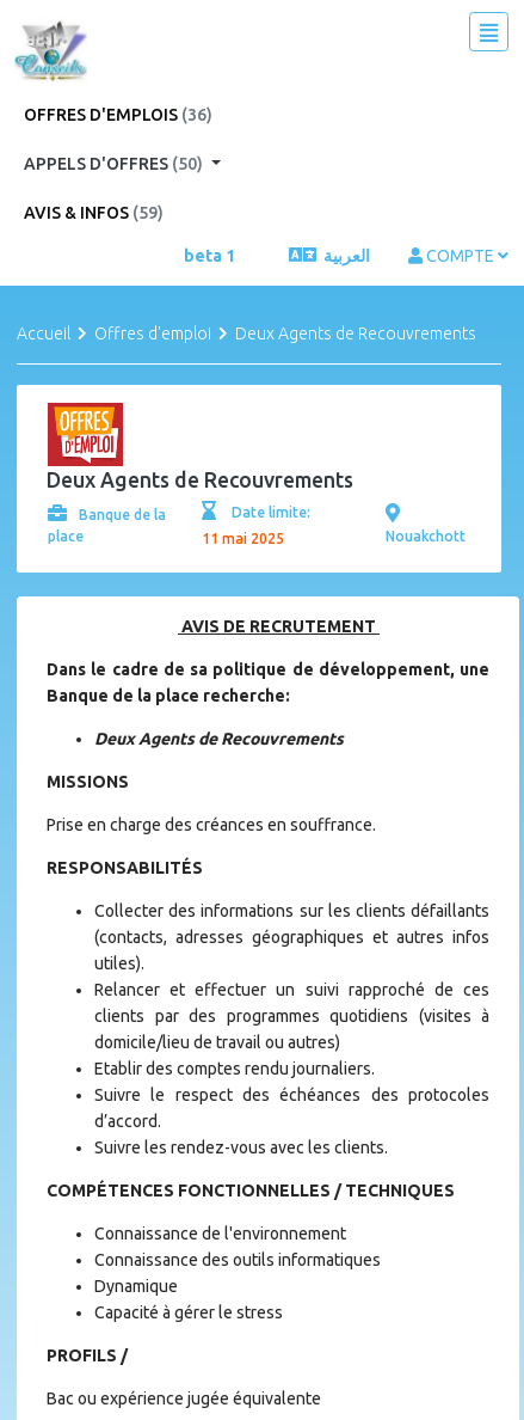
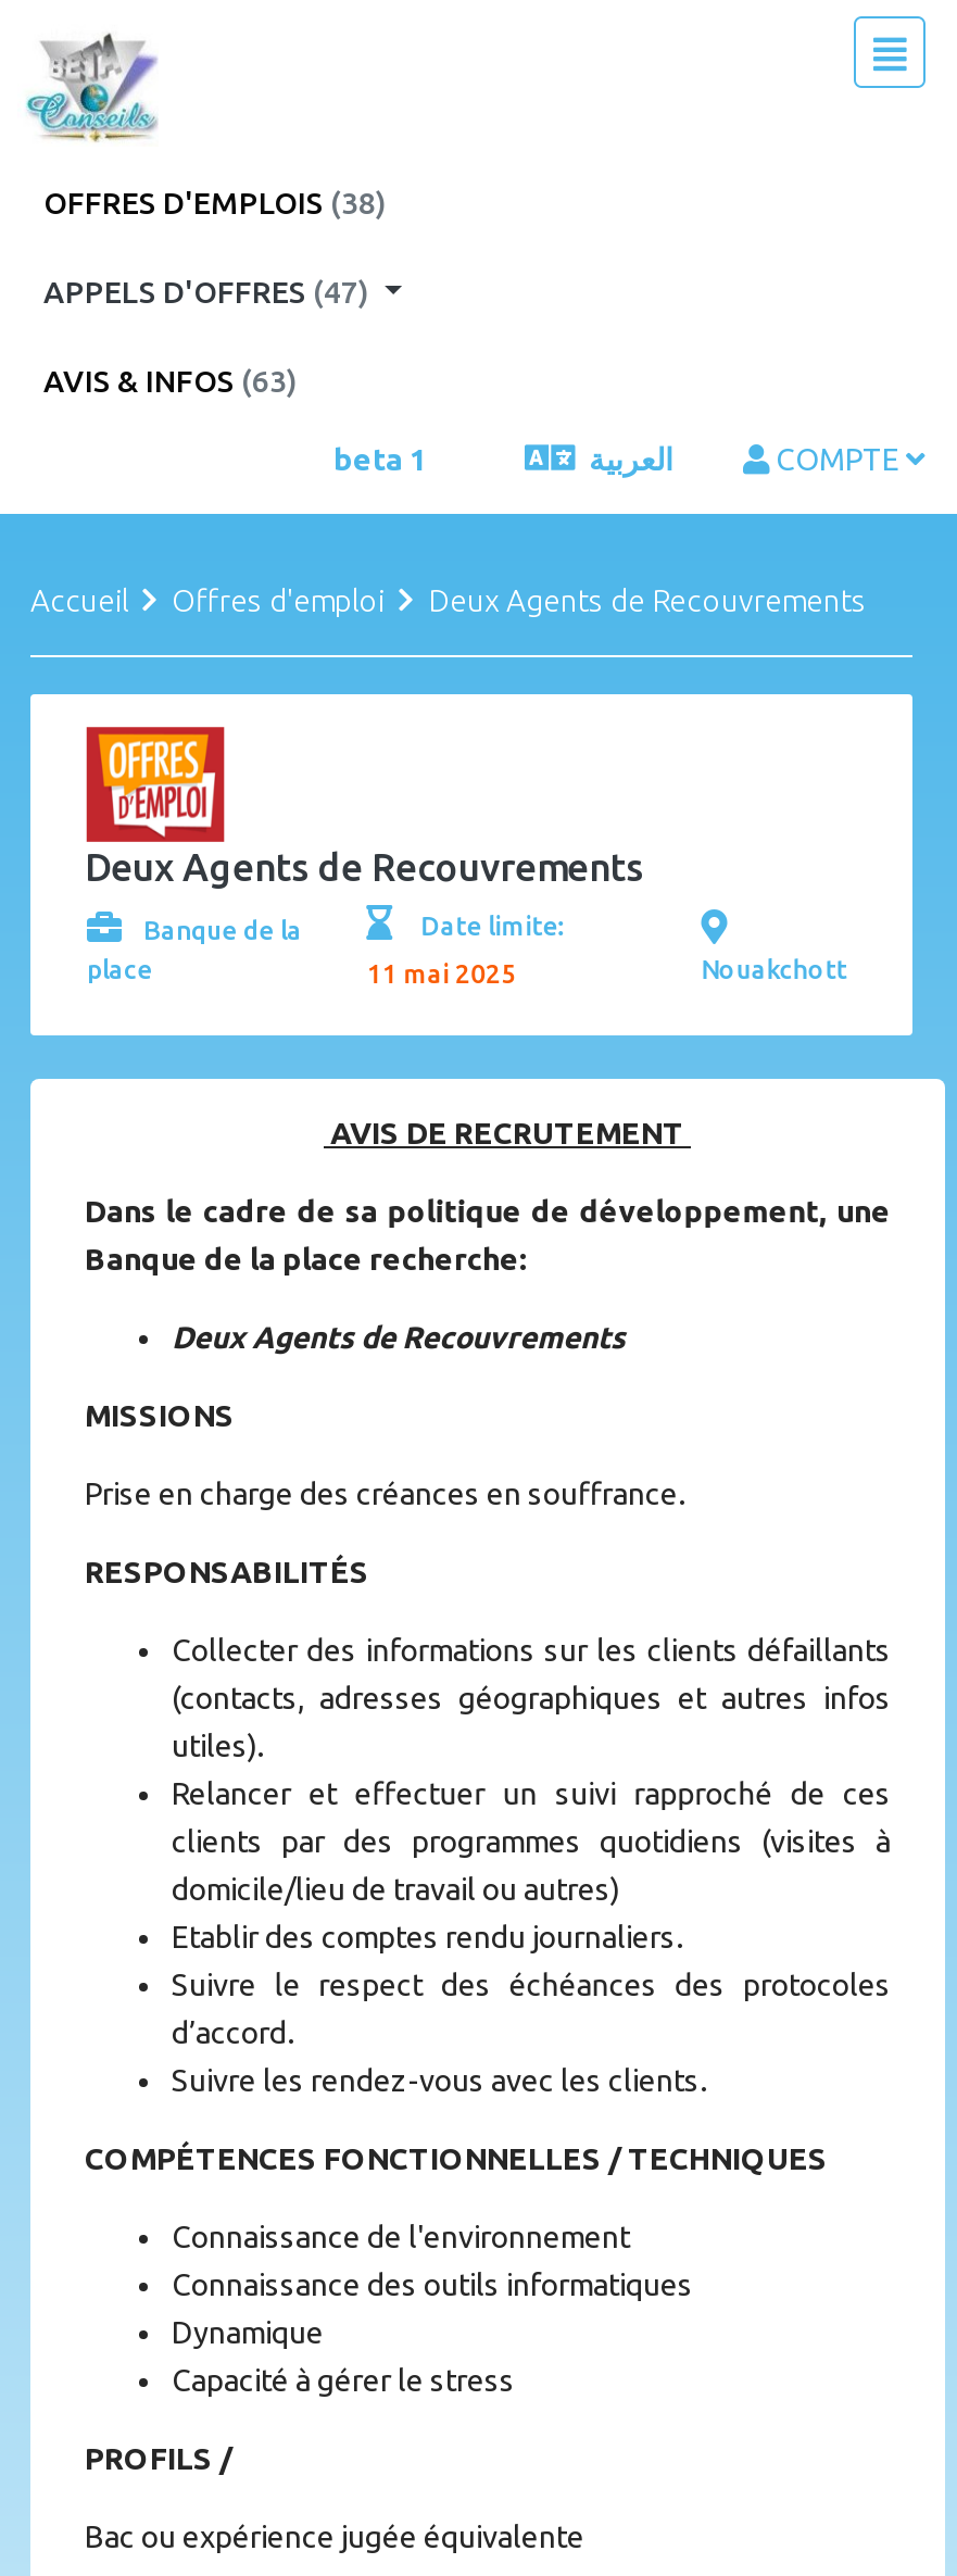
- OFFRES D'EMPLOIS (36)
+ OFFRES D'EMPLOIS (38)

- APPELS D'OFFRES (50)
+ APPELS D'OFFRES (47)

- AVIS & INFOS (59)
+ AVIS & INFOS (63)
